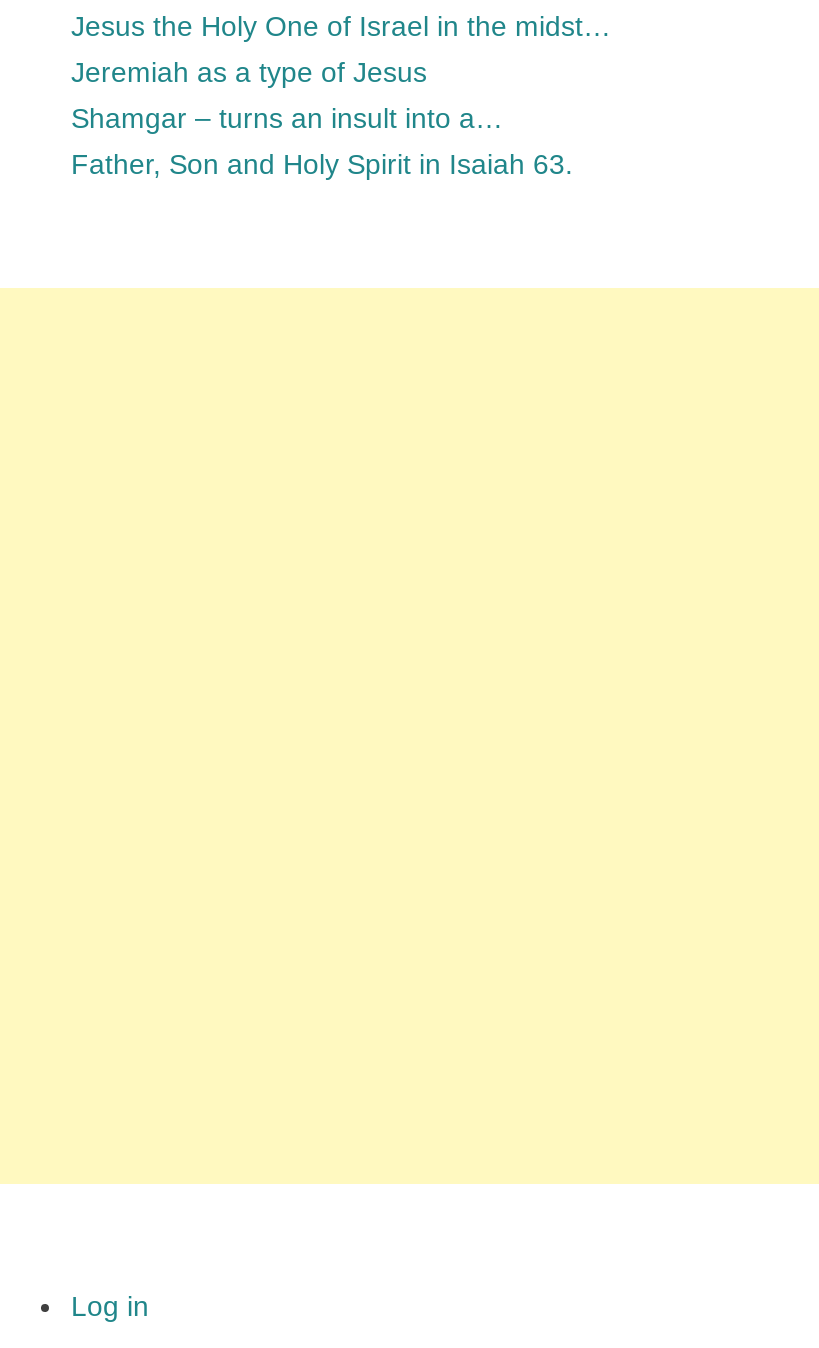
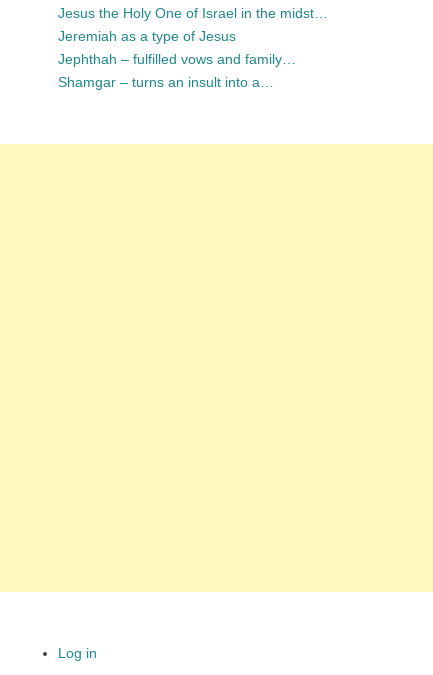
+ Jephthah – fulfilled vows and family…

moved down: Shamgar – turns an insult into a…

- Father, Son and Holy Spirit in Isaiah 63.
